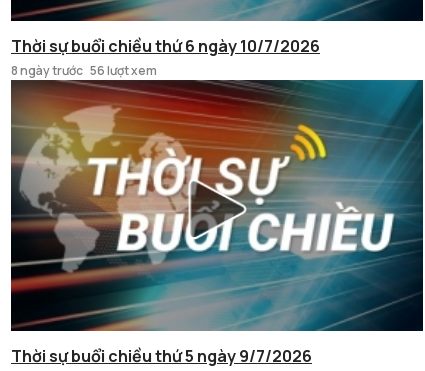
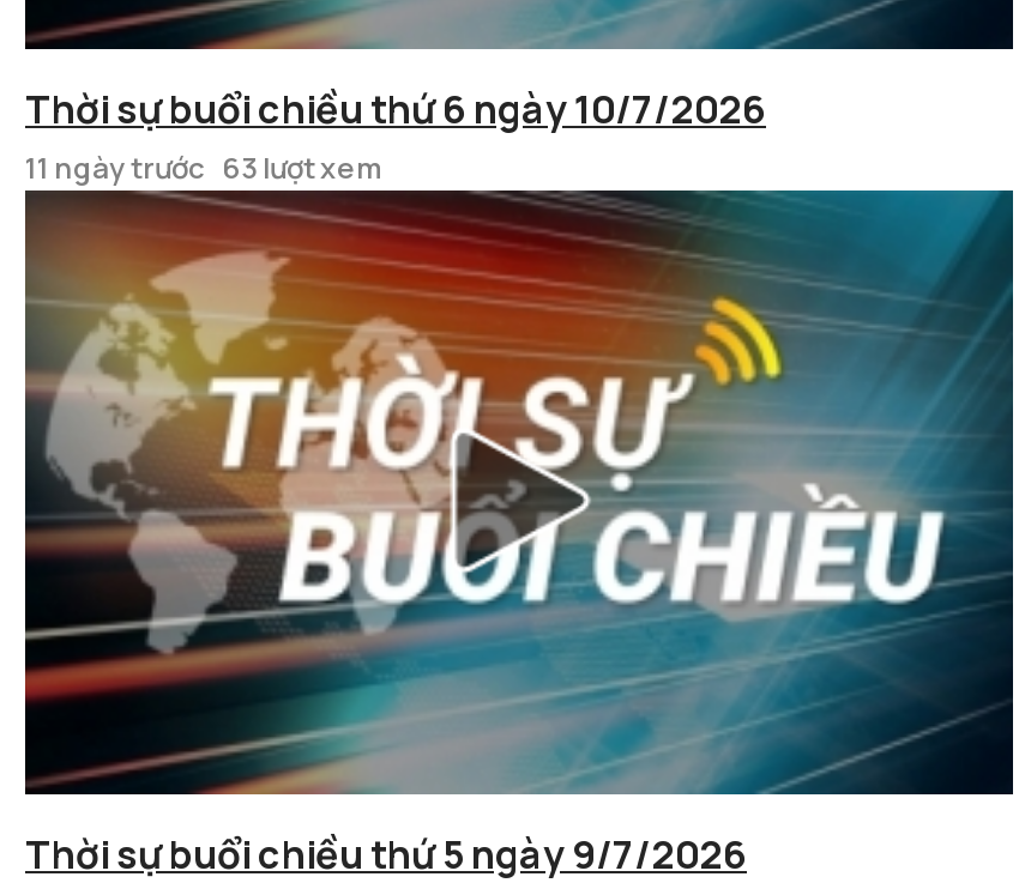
- 8 ngày trước 56 lượt xem
+ 11 ngày trước 63 lượt xem
